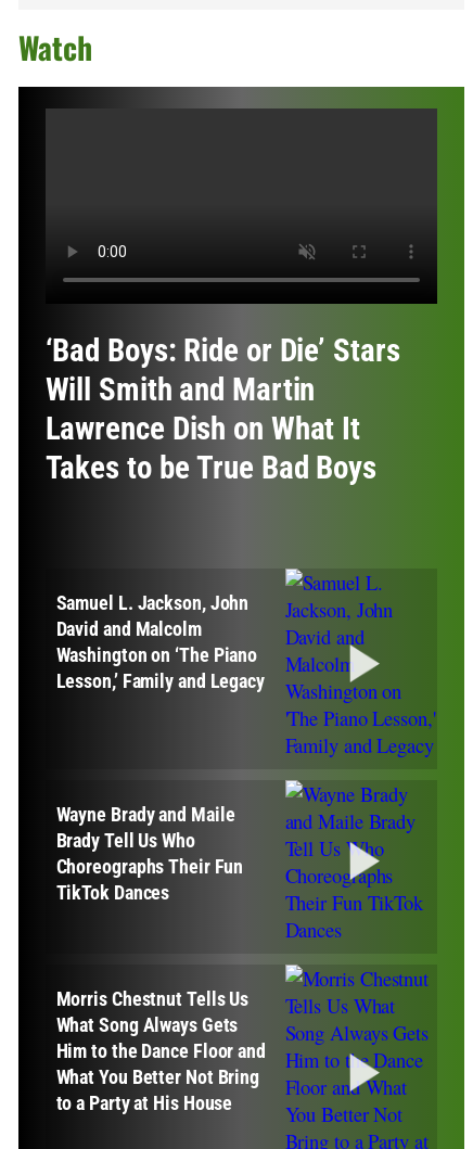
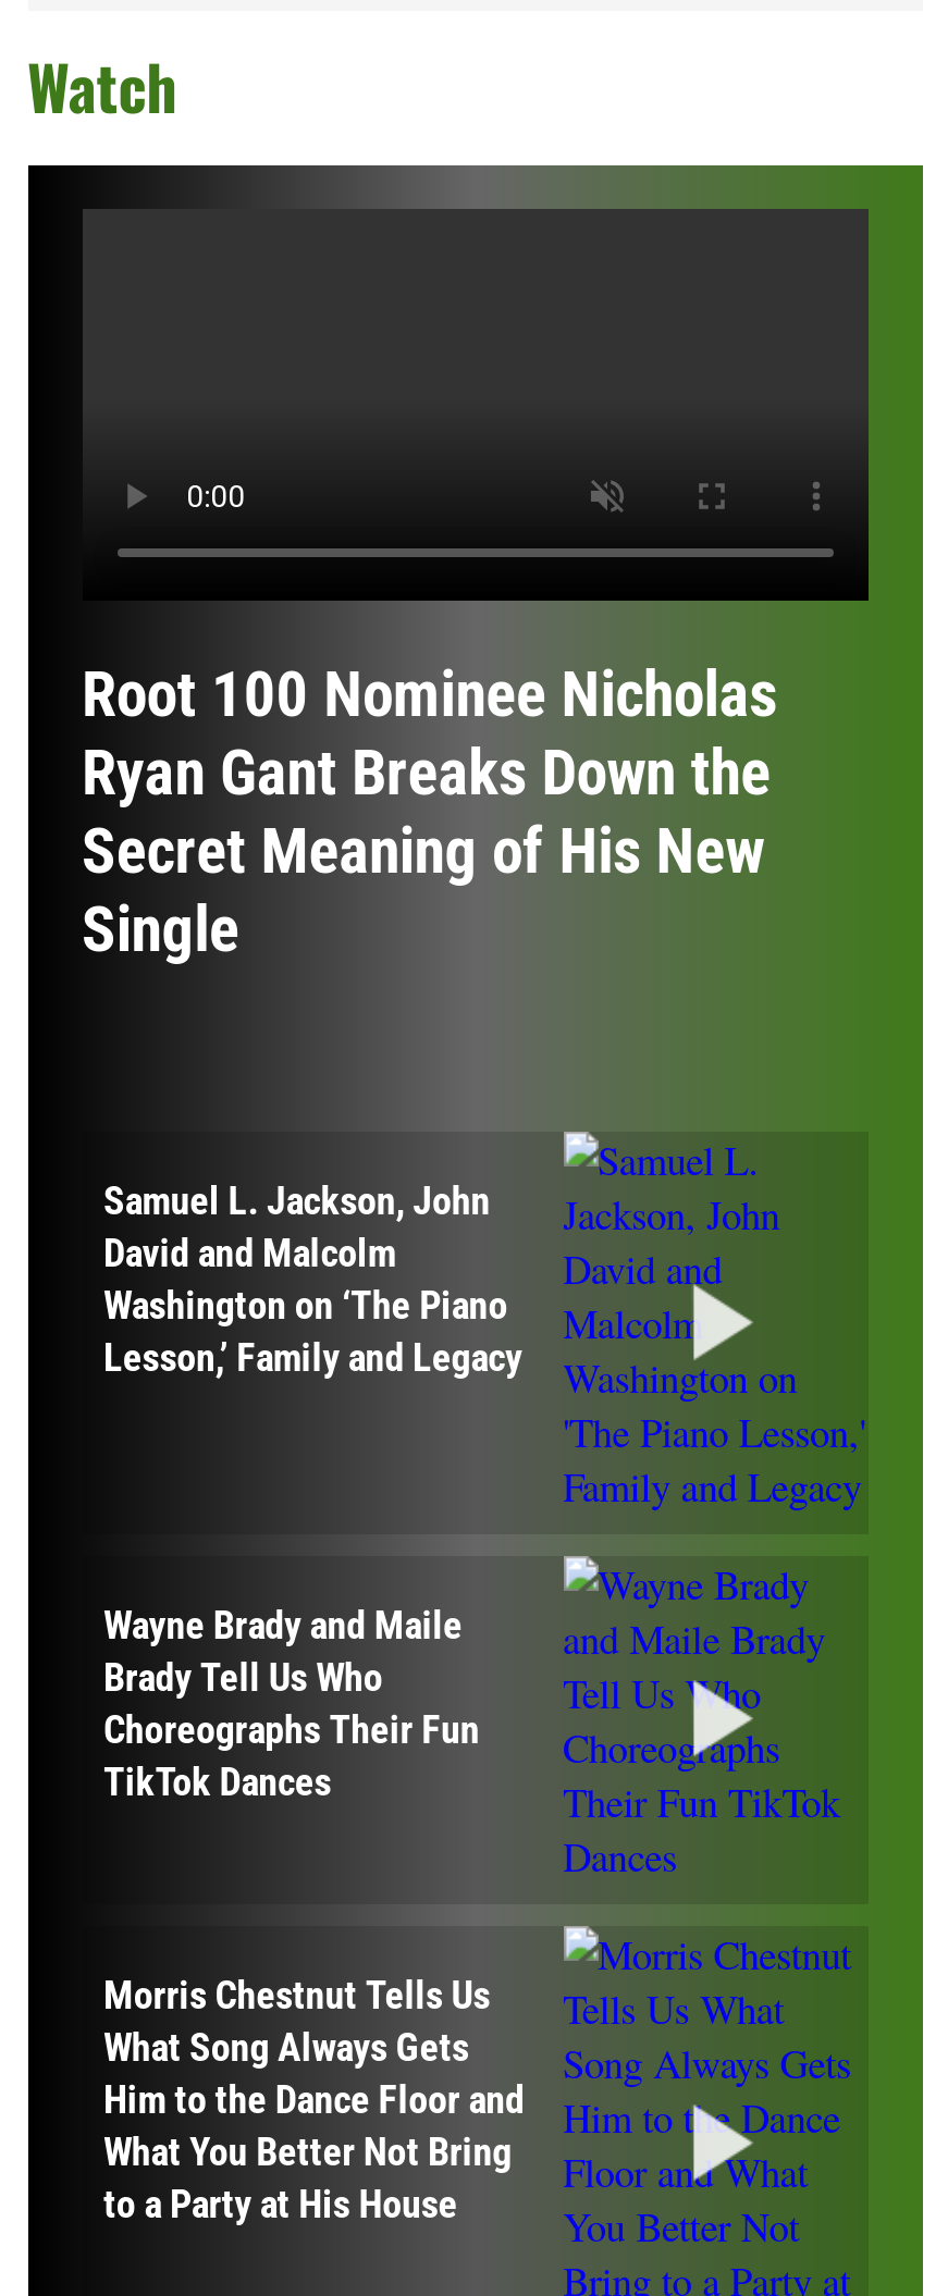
- ‘Bad Boys: Ride or Die’ Stars
- Will Smith and Martin
- Lawrence Dish on What It
- Takes to be True Bad Boys
+ Root 100 Nominee Nicholas
+ Ryan Gant Breaks Down the
+ Secret Meaning of His New
+ Single
